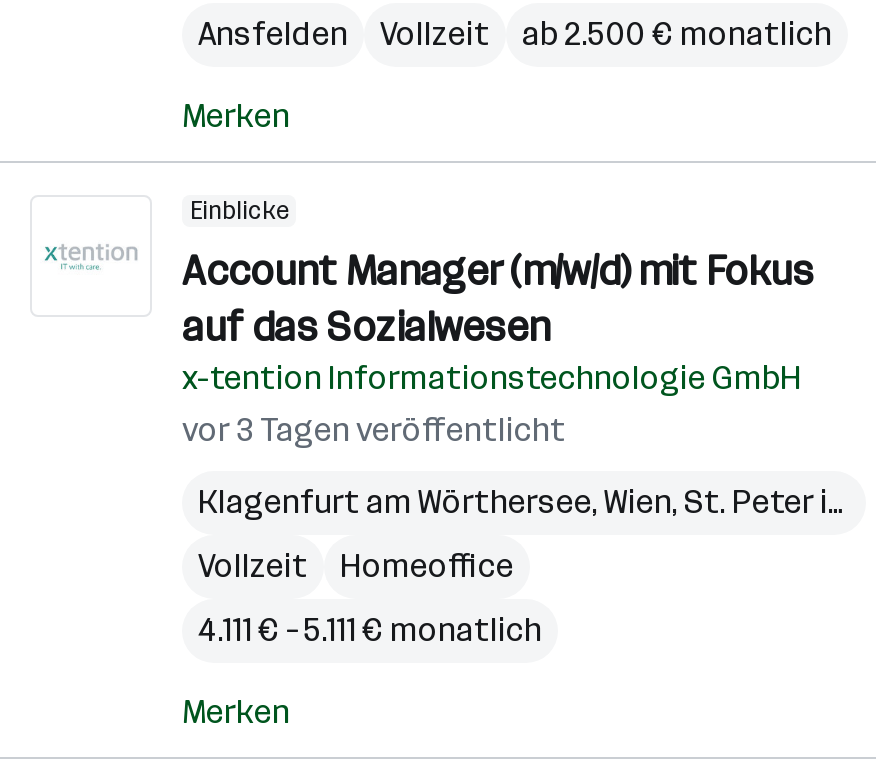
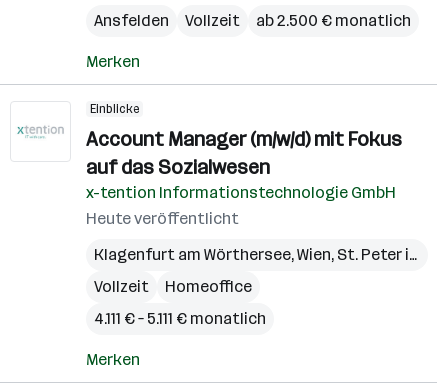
- vor 3 Tagen veröffentlicht
+ Heute veröffentlicht
